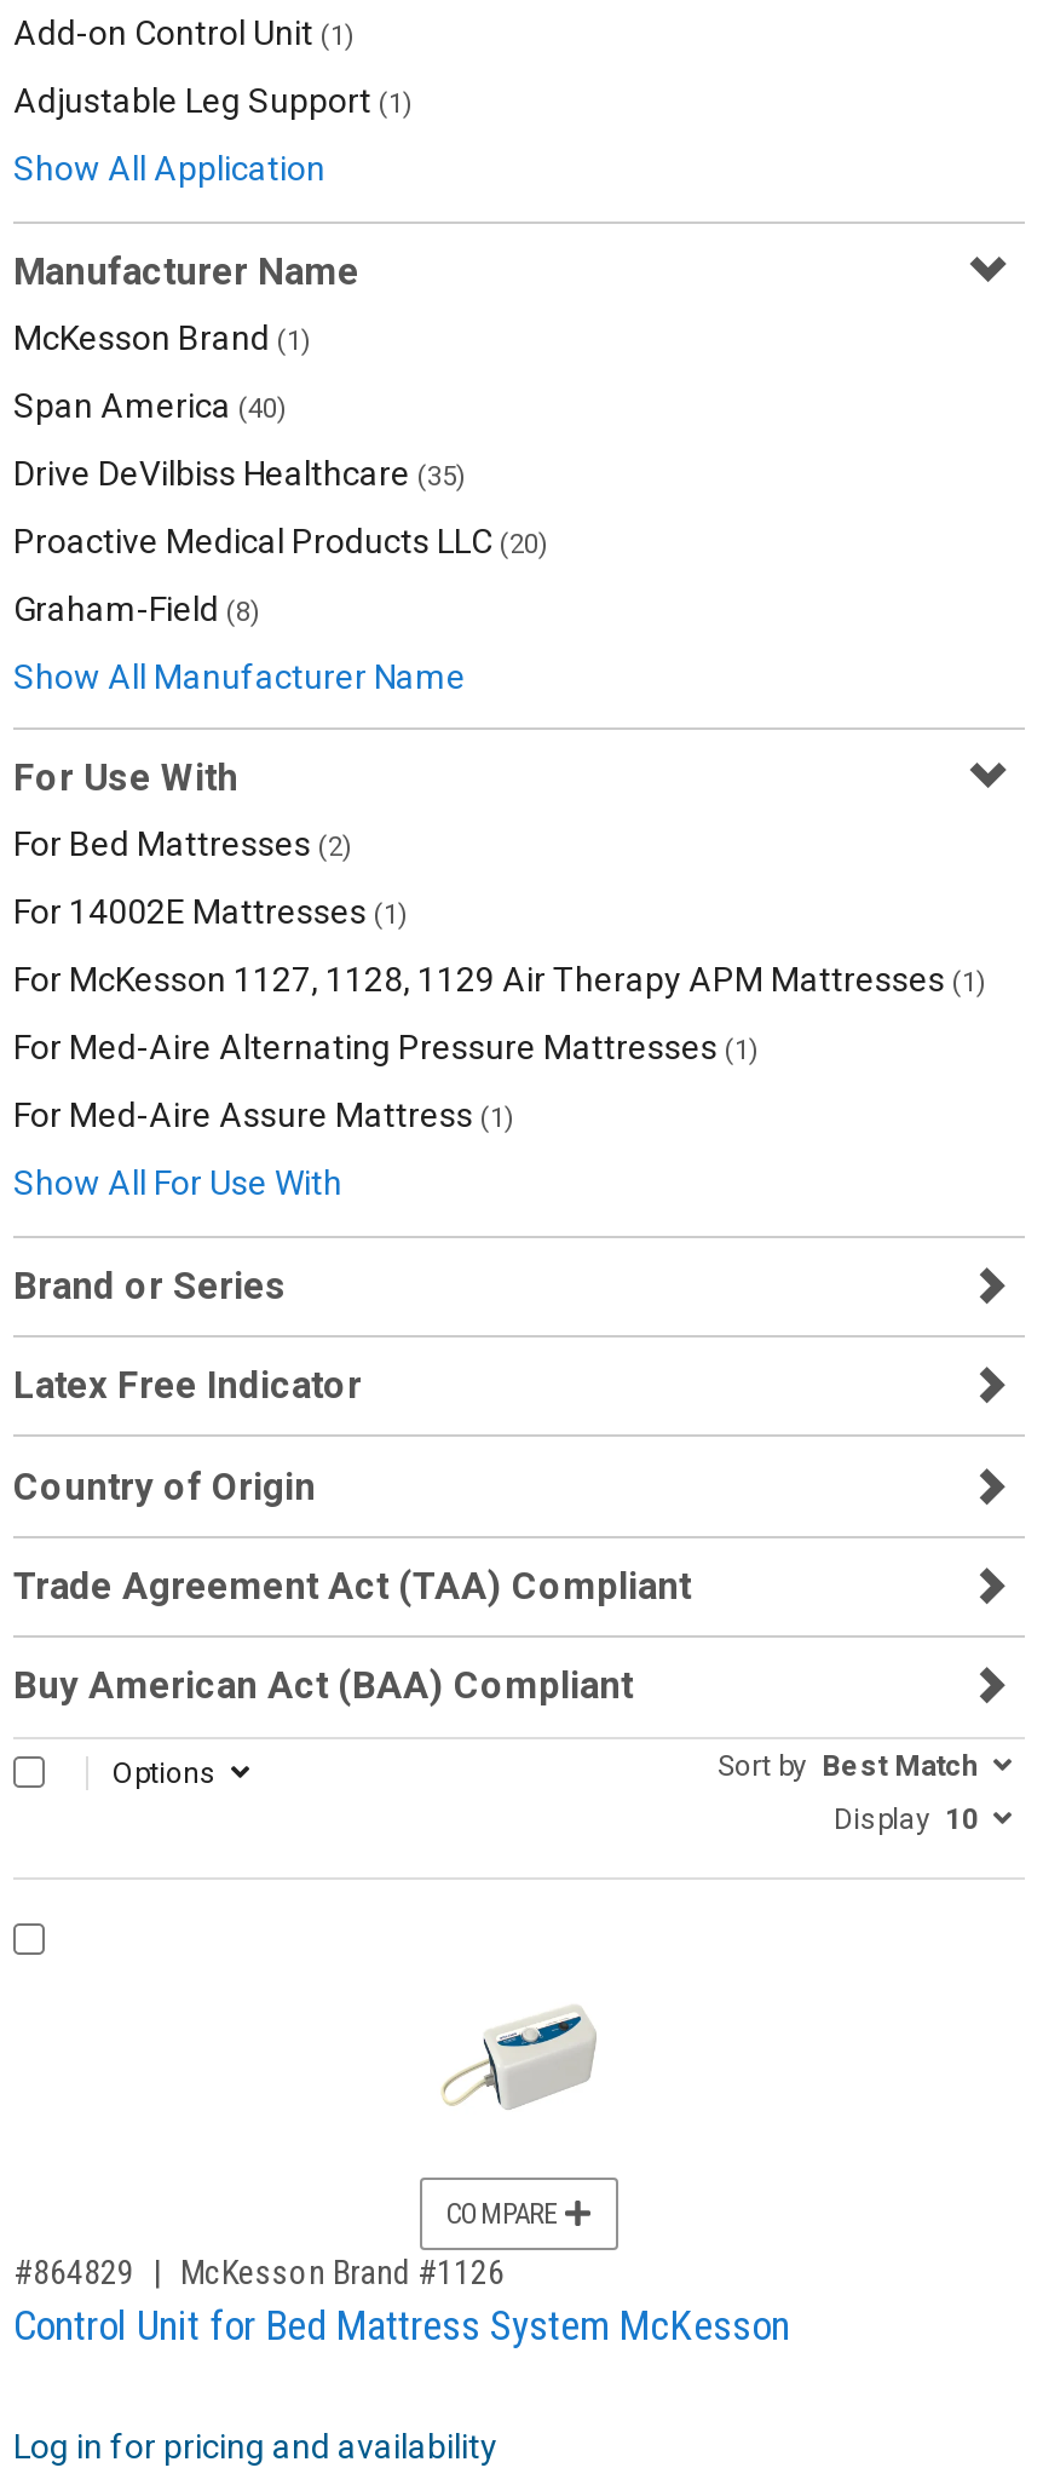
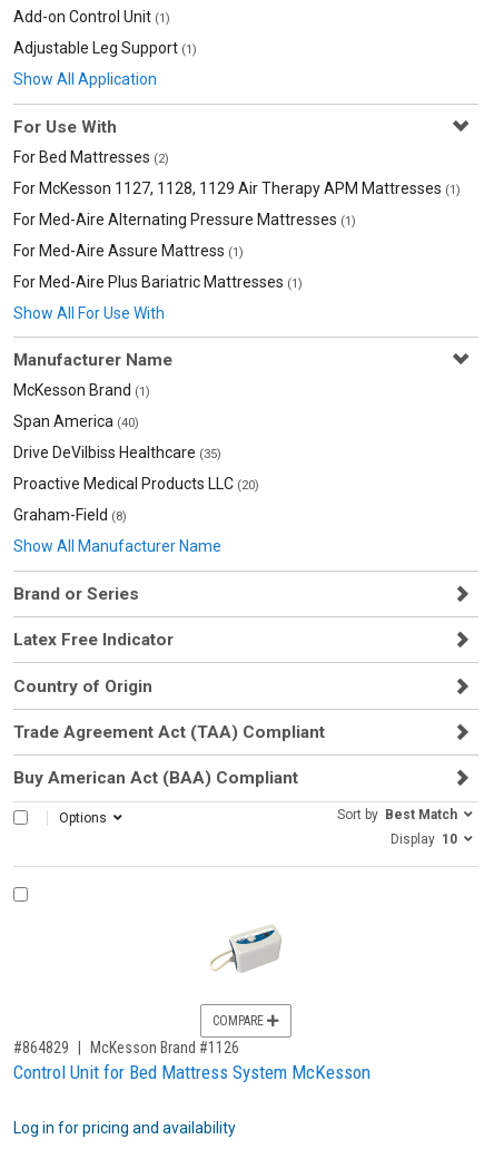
+ For Med-Aire Plus Bariatric Mattresses (1)

moved down: Manufacturer Name | McKesson Brand (1) | Span America (40) | Drive DeVilbiss Healthcare (35) | Proactive Medical Products LLC (20) | Graham-Field (8) | Show All Manufacturer Name

moved up: For Use With | For Bed Mattresses (2) | For McKesson 1127, 1128, 1129 Air Therapy APM Mattresses (1) | For Med-Aire Alternating Pressure Mattresses (1) | For Med-Aire Assure Mattress (1)

- For 14002E Mattresses (1)

moved up: Show All For Use With
